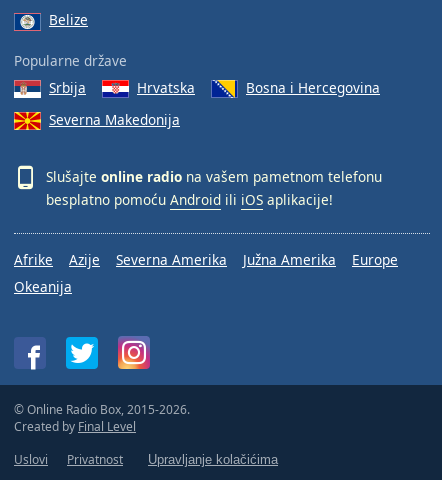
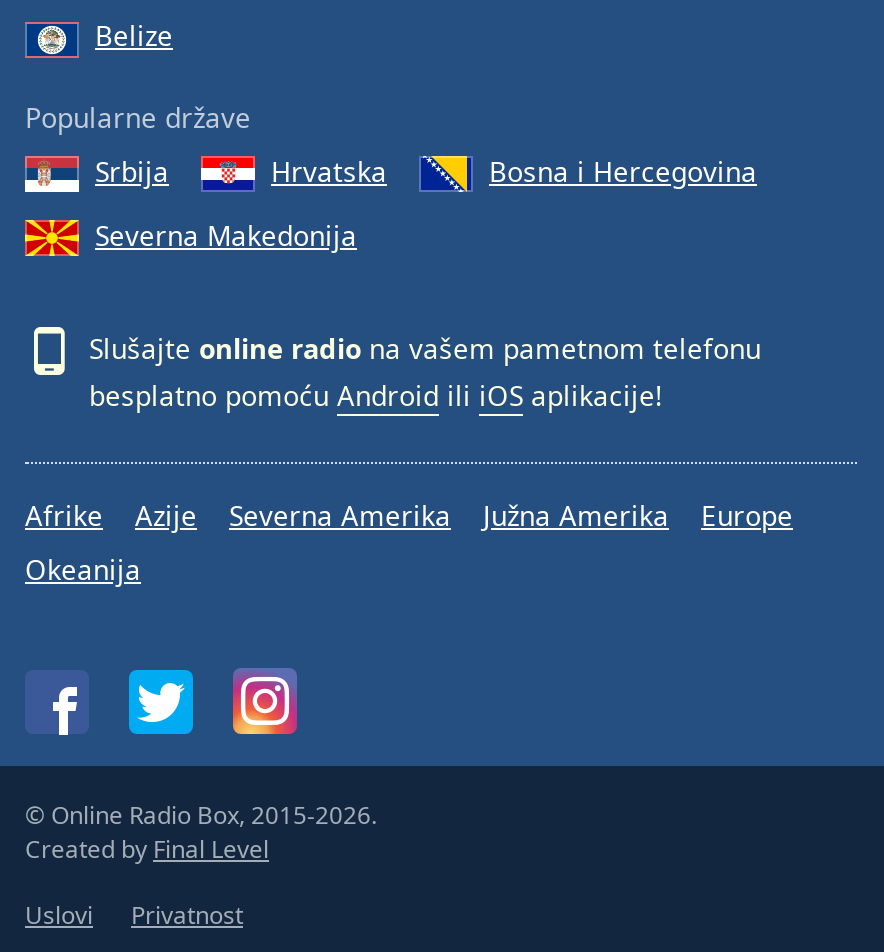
- Upravljanje kolačićima
